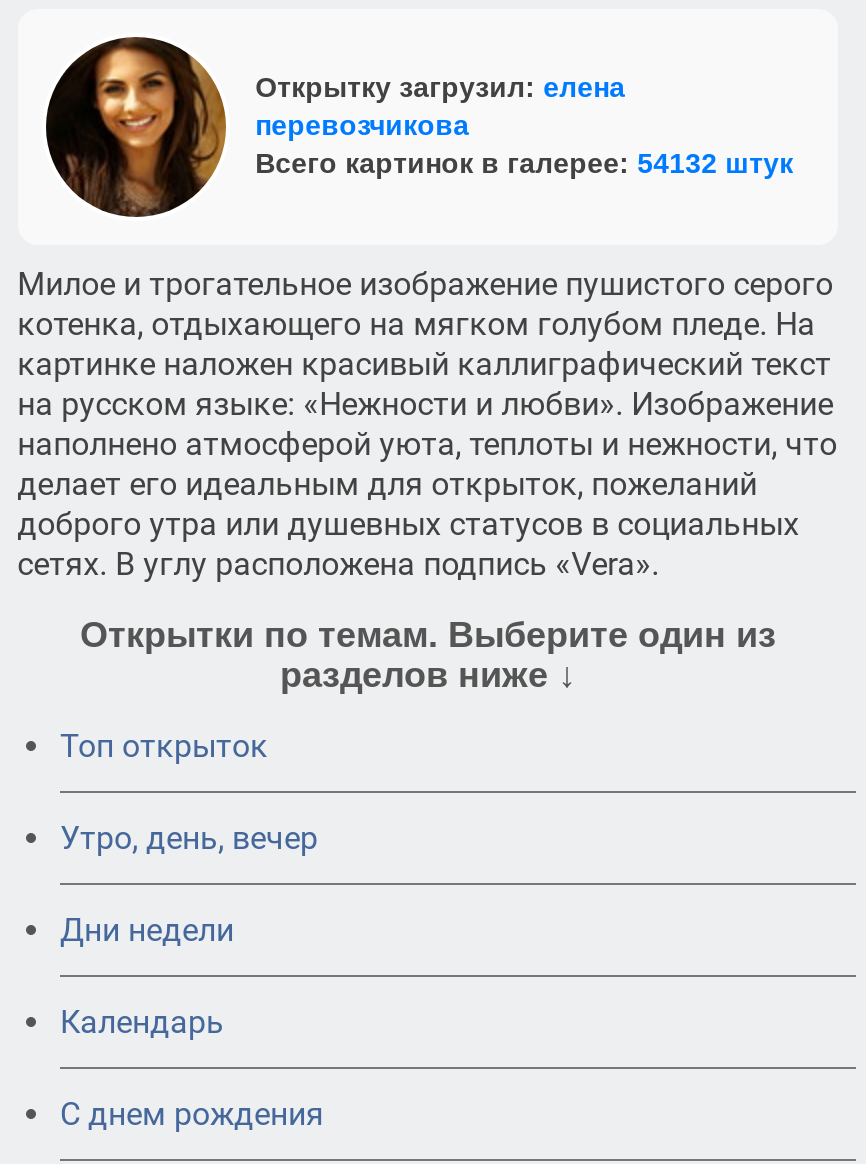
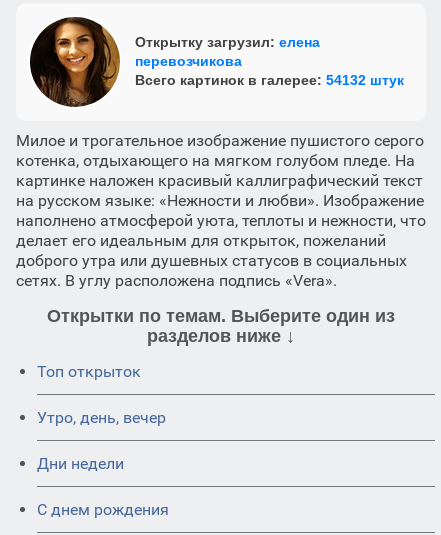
- Календарь
